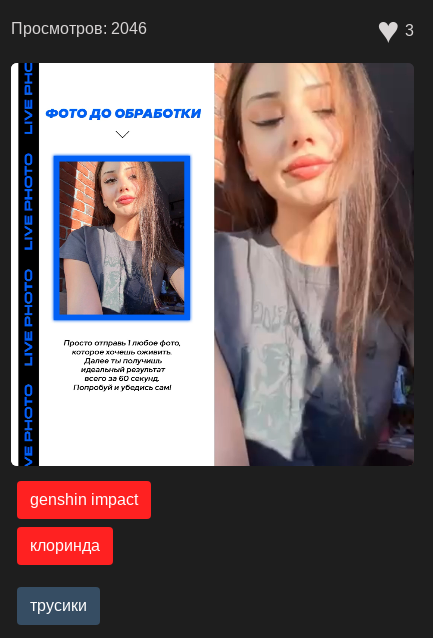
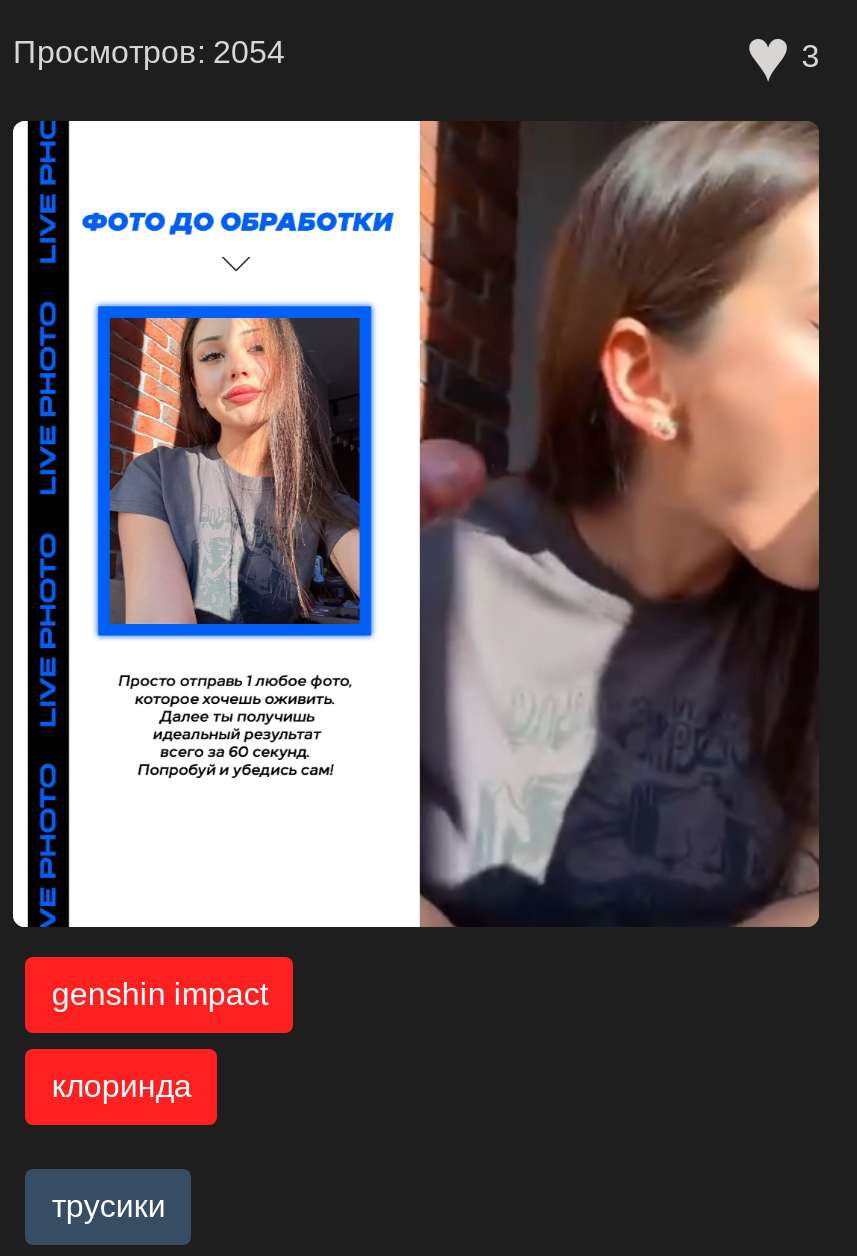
- Просмотров: 2046
+ Просмотров: 2054

- [image]
+ [image]
